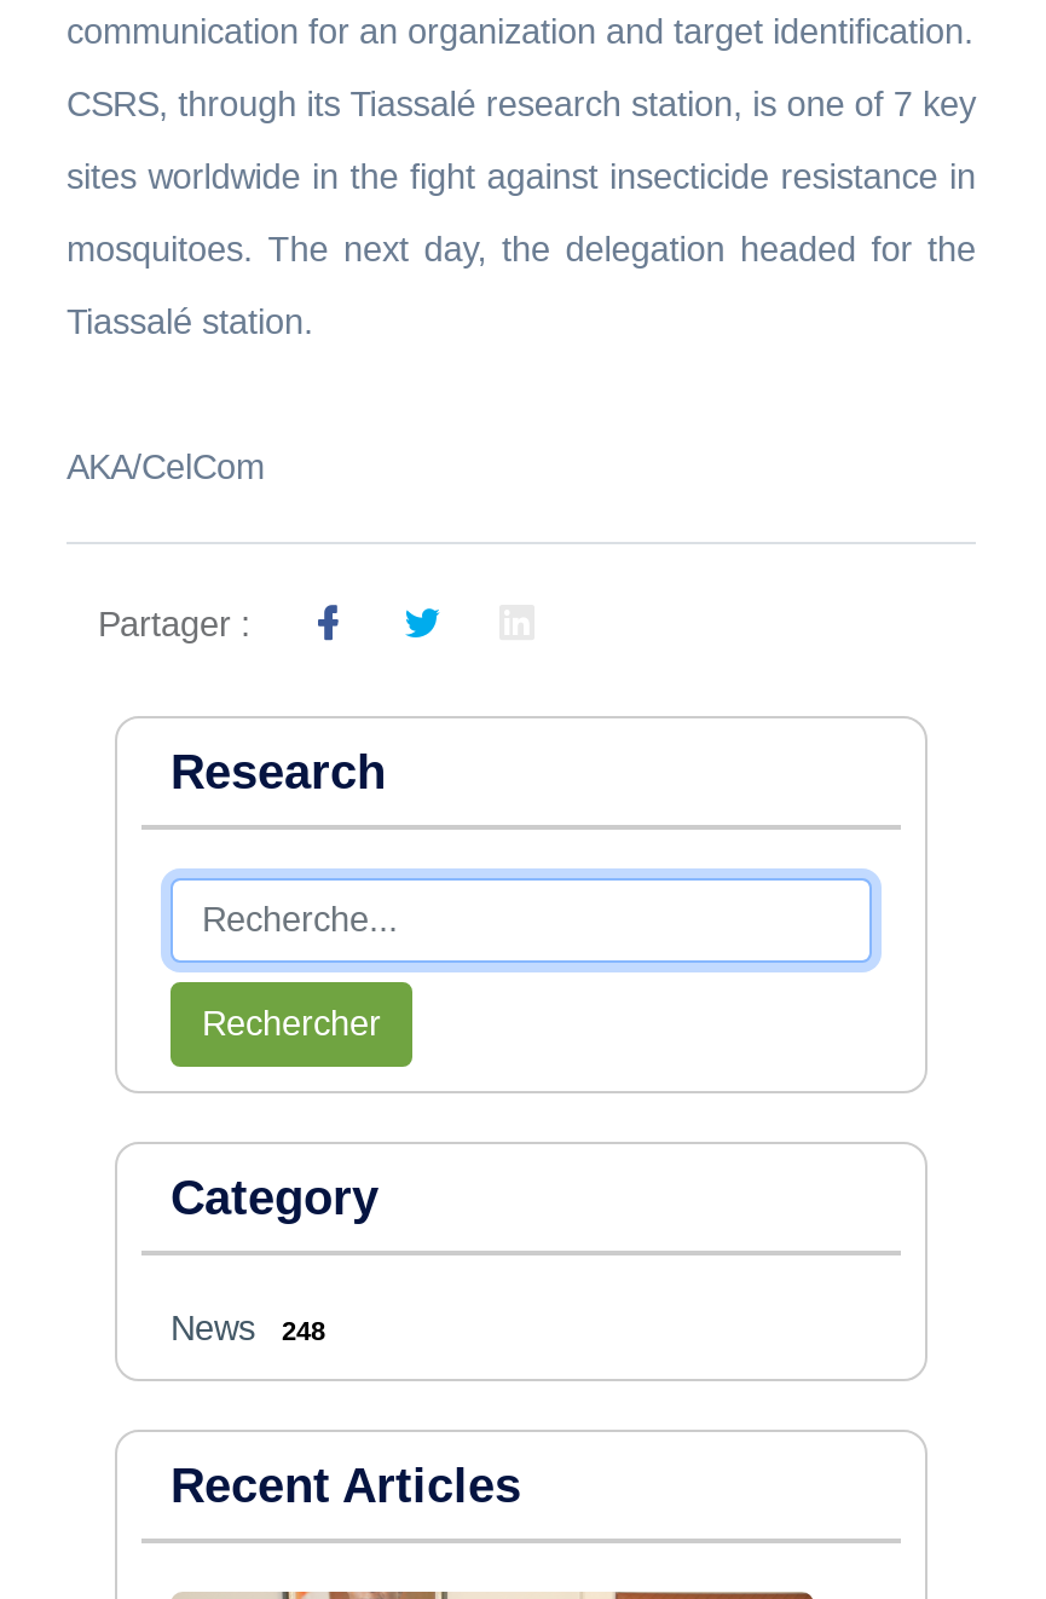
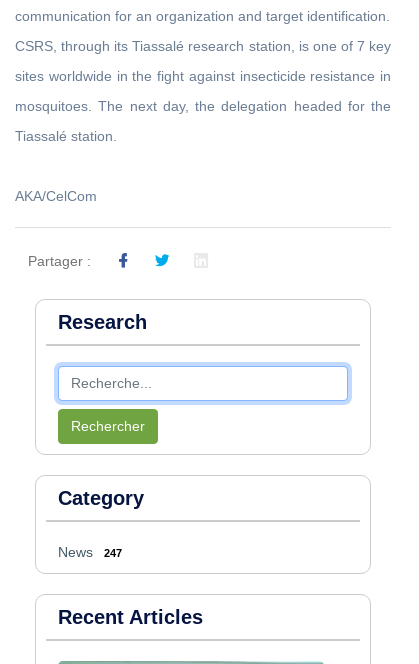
- News 248
+ News 247
